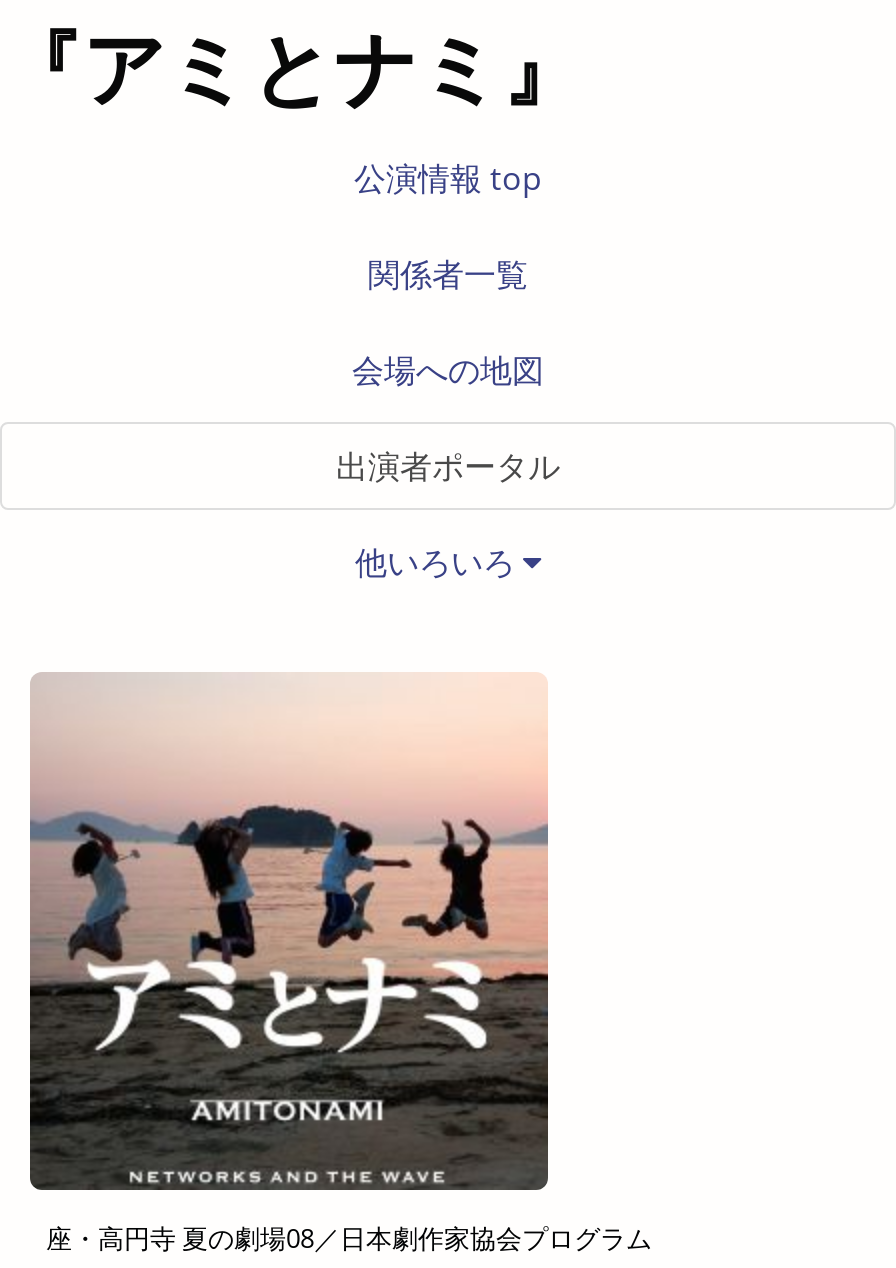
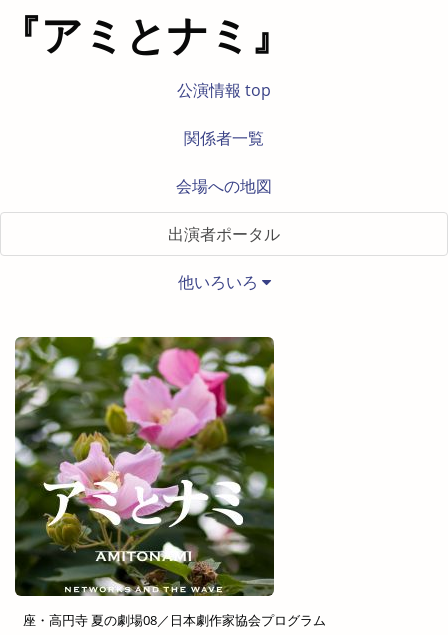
- [image]
+ [image]
